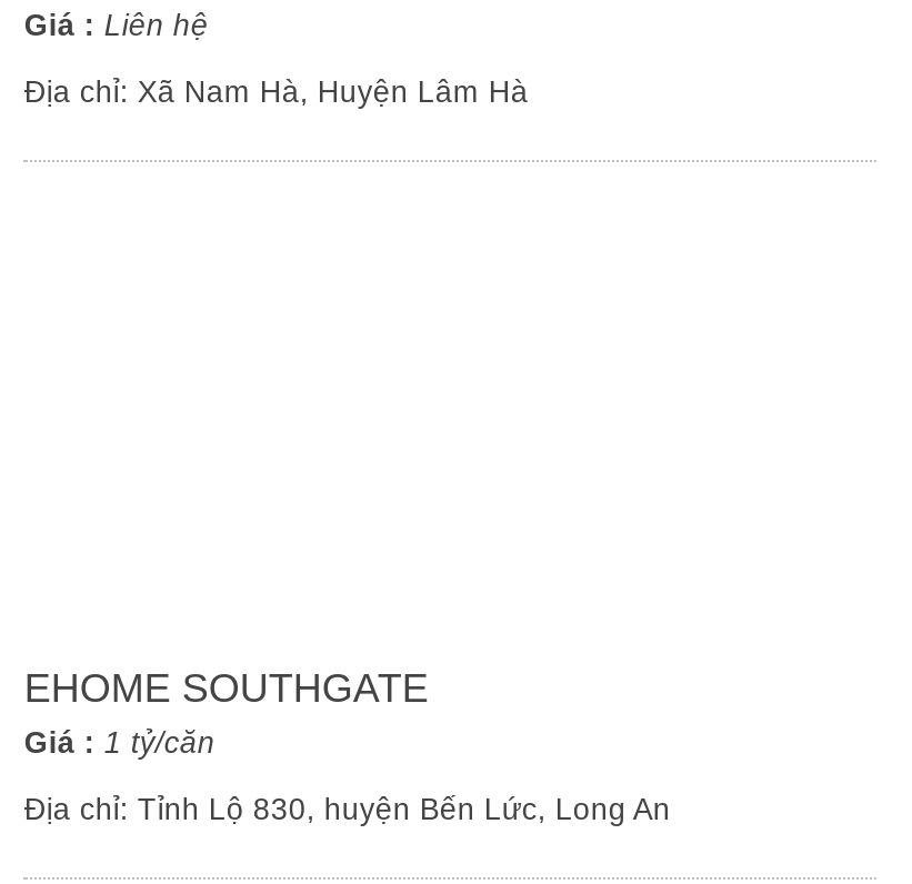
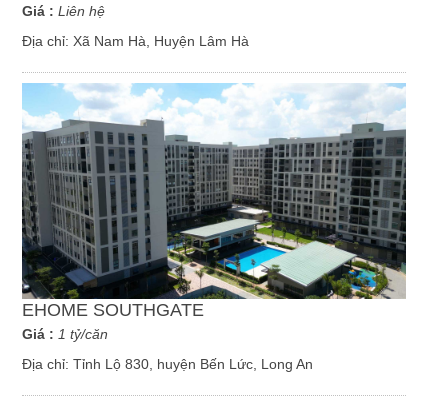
+ [image]
